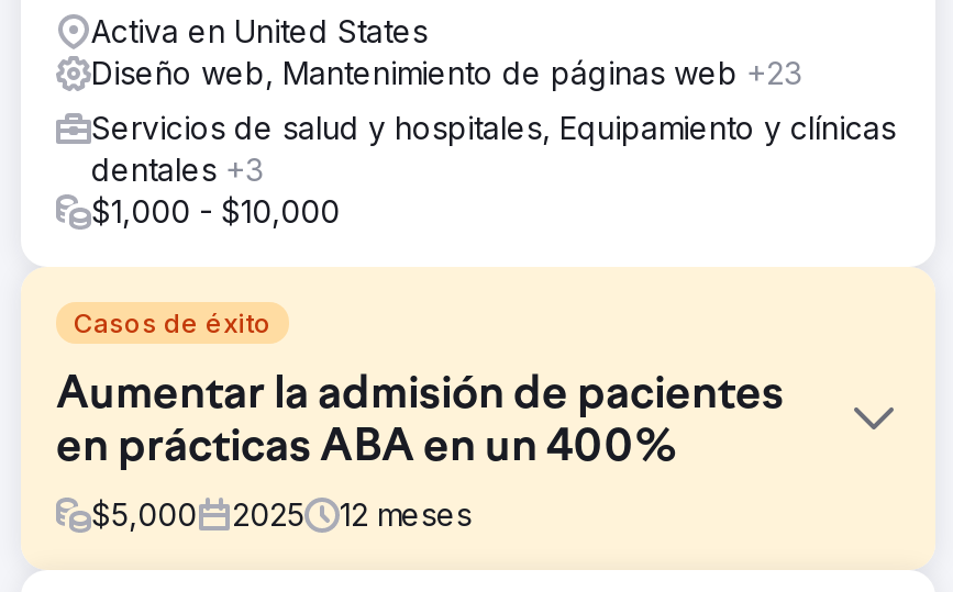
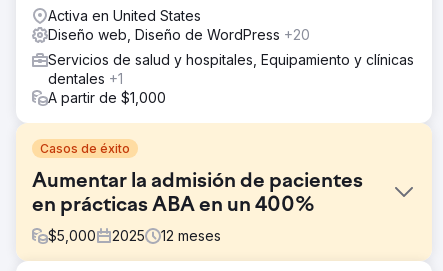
- Diseño web, Mantenimiento de páginas web +23
+ Diseño web, Diseño de WordPress +20

- dentales +3
- $1,000 - $10,000
+ dentales +1
+ A partir de $1,000
